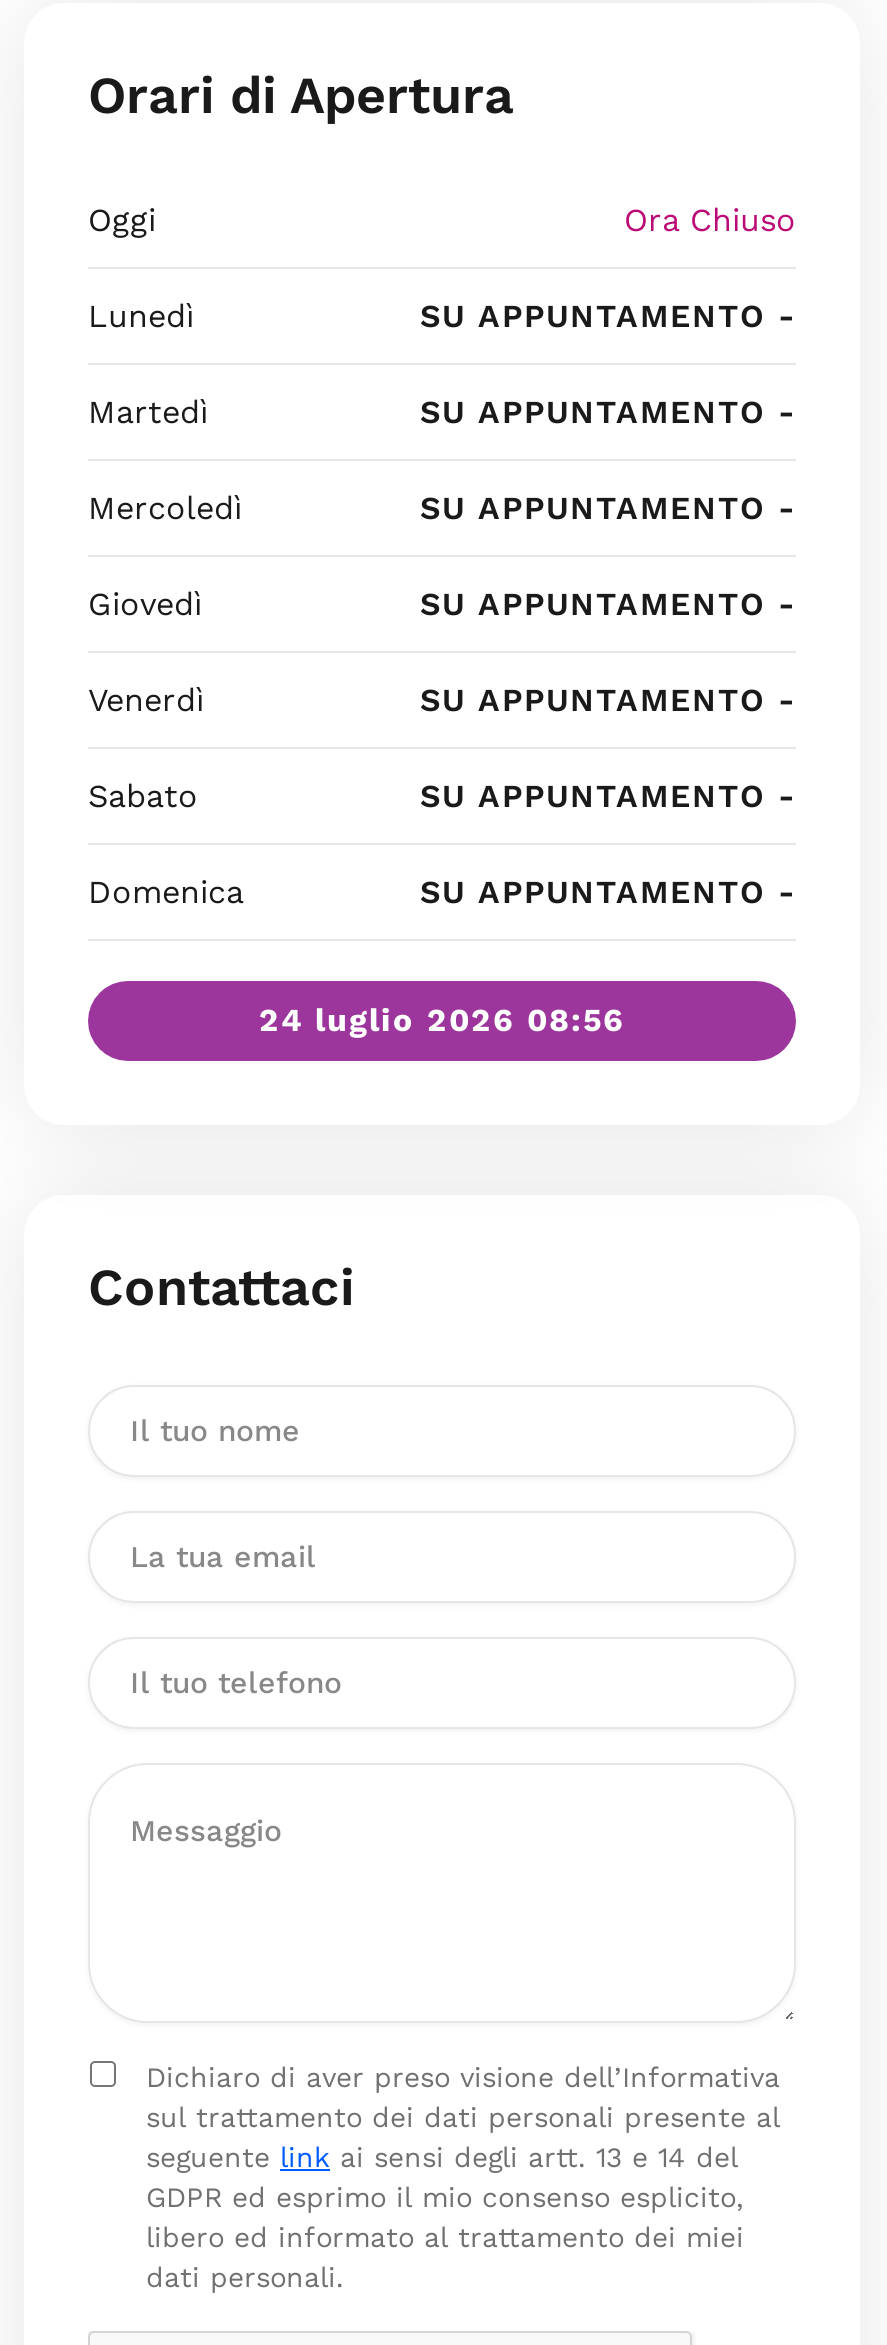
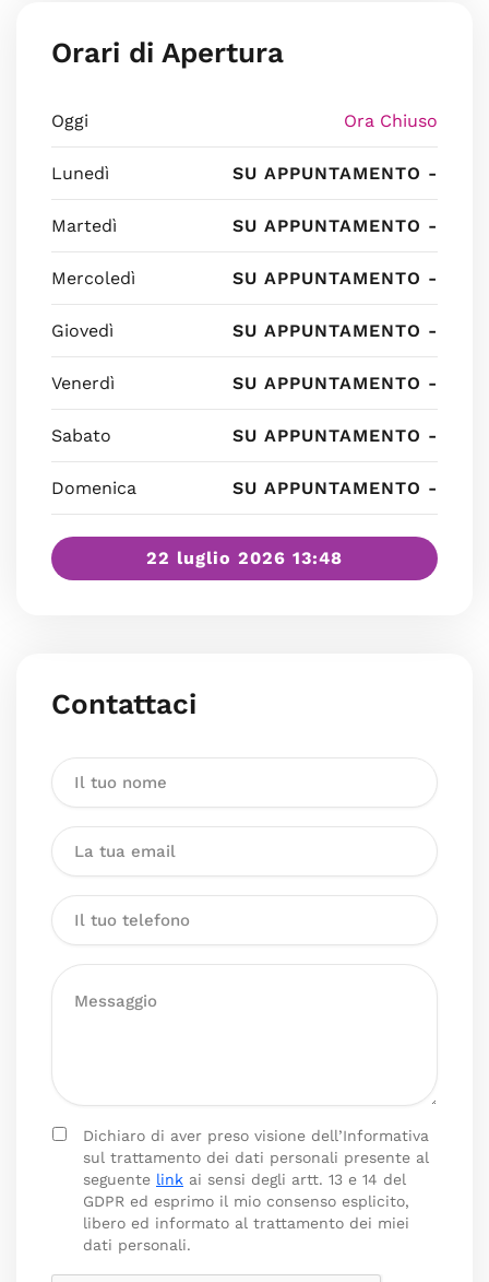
- 24 luglio 2026 08:56
+ 22 luglio 2026 13:48
